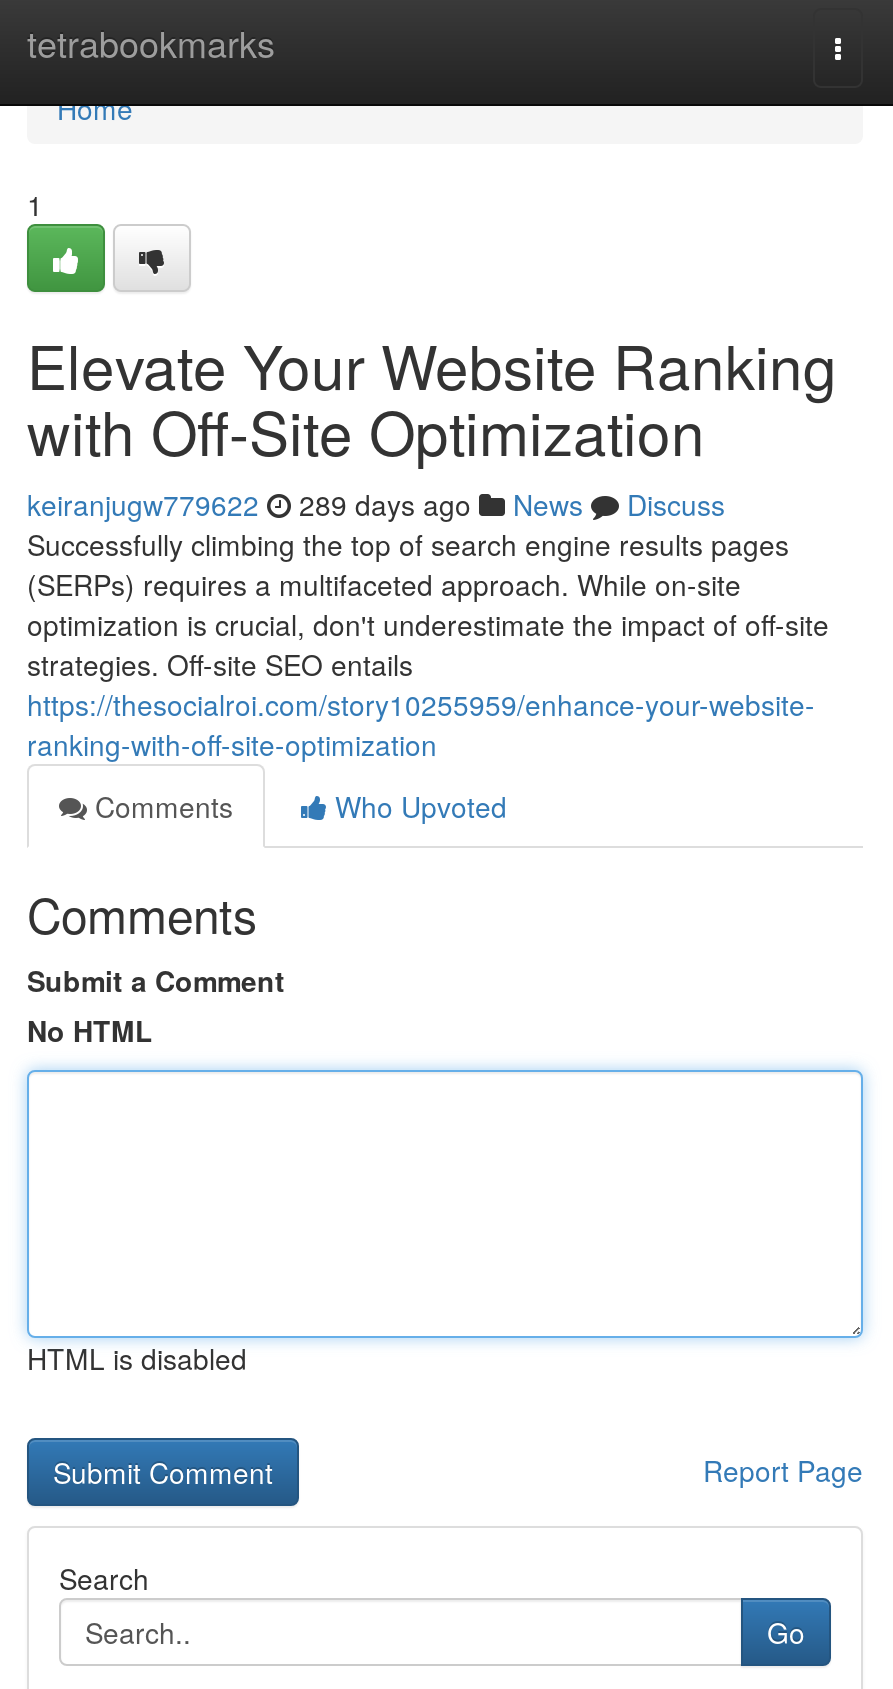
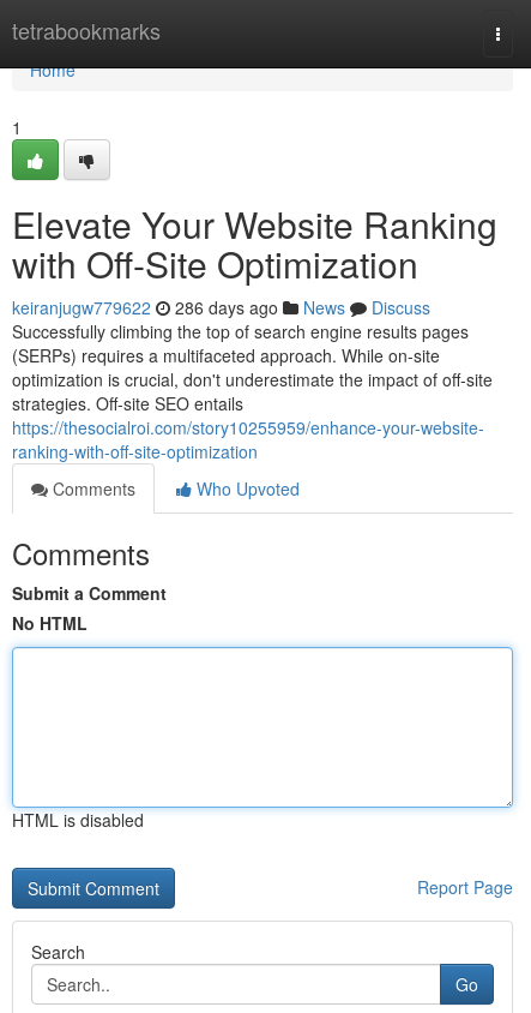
- keiranjugw779622 289 days ago News Discuss
+ keiranjugw779622 286 days ago News Discuss
